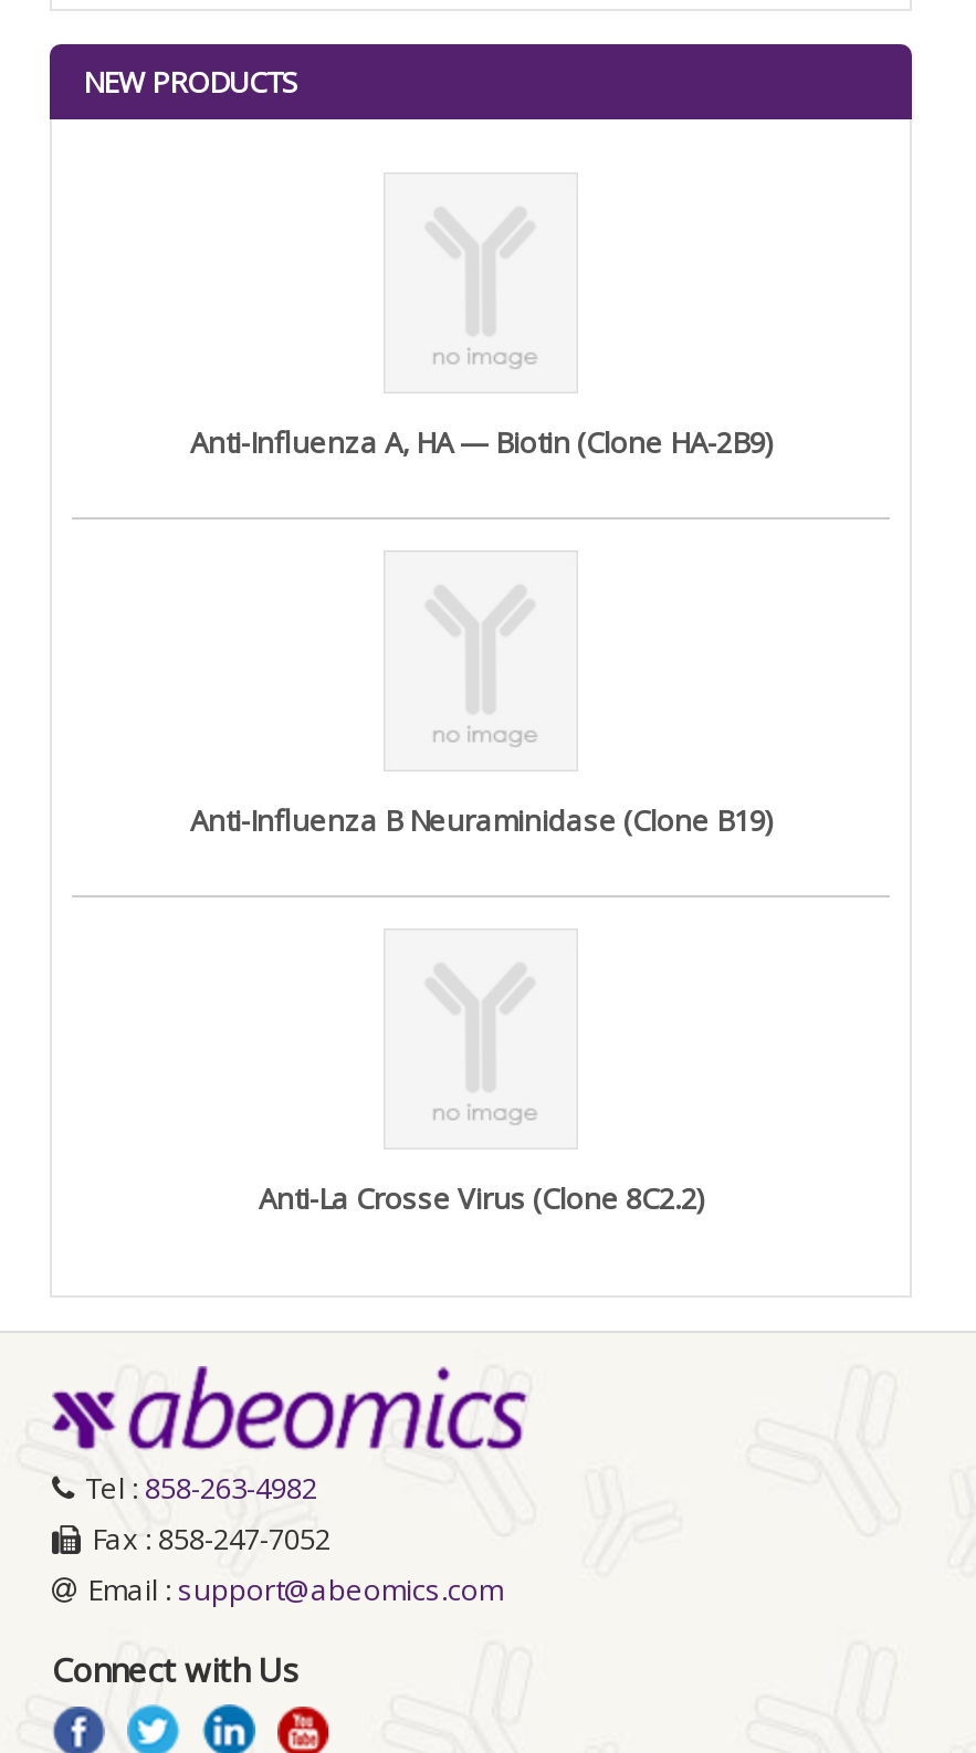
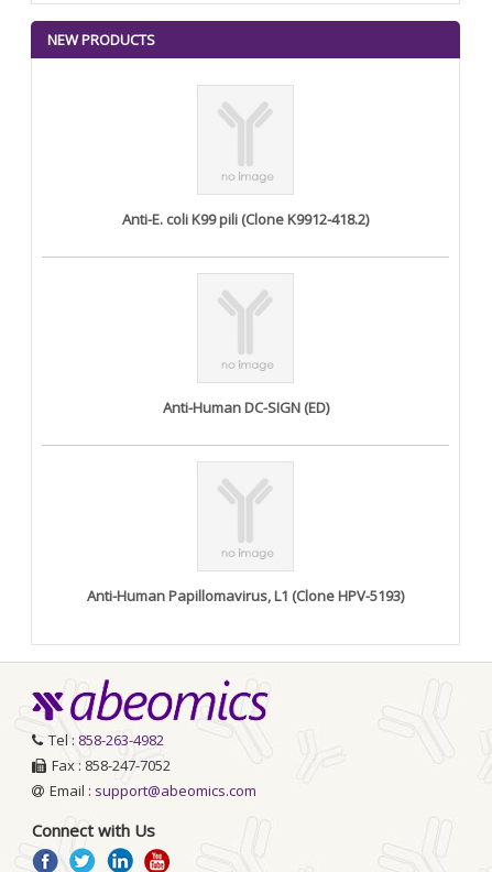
- Anti-Influenza A, HA — Biotin (Clone HA-2B9)
+ Anti-E. coli K99 pili (Clone K9912-418.2)

- Anti-Influenza B Neuraminidase (Clone B19)
+ Anti-Human DC-SIGN (ED)

- Anti-La Crosse Virus (Clone 8C2.2)
+ Anti-Human Papillomavirus, L1 (Clone HPV-5193)
